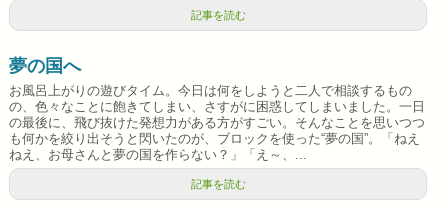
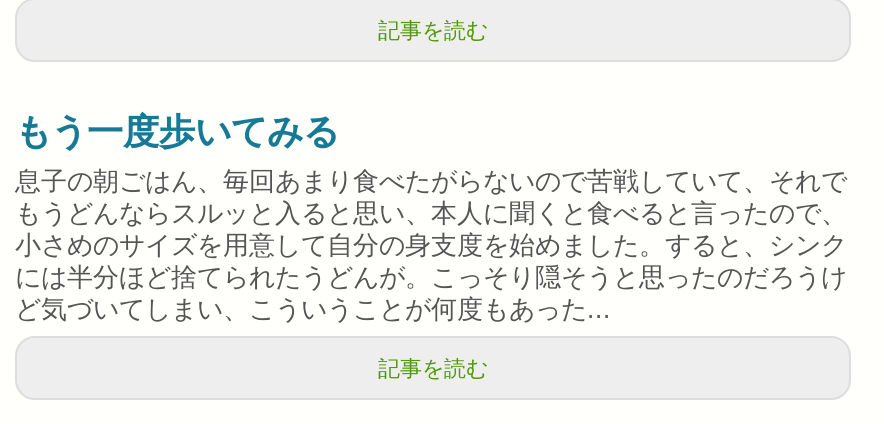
- 夢の国へ
- お風呂上がりの遊びタイム。今日は何をしようと二人で相談するもの
- の、色々なことに飽きてしまい、さすがに困惑してしまいました。一日
- の最後に、飛び抜けた発想力がある方がすごい。そんなことを思いつつ
- も何かを絞り出そうと閃いたのが、ブロックを使った“夢の国”。「ねえ
- ねえ、お母さんと夢の国を作らない？」「え～、...
+ もう一度歩いてみる
+ 息子の朝ごはん、毎回あまり食べたがらないので苦戦していて、それで
+ もうどんならスルッと入ると思い、本人に聞くと食べると言ったので、
+ 小さめのサイズを用意して自分の身支度を始めました。すると、シンク
+ には半分ほど捨てられたうどんが。こっそり隠そうと思ったのだろうけ
+ ど気づいてしまい、こういうことが何度もあった...
